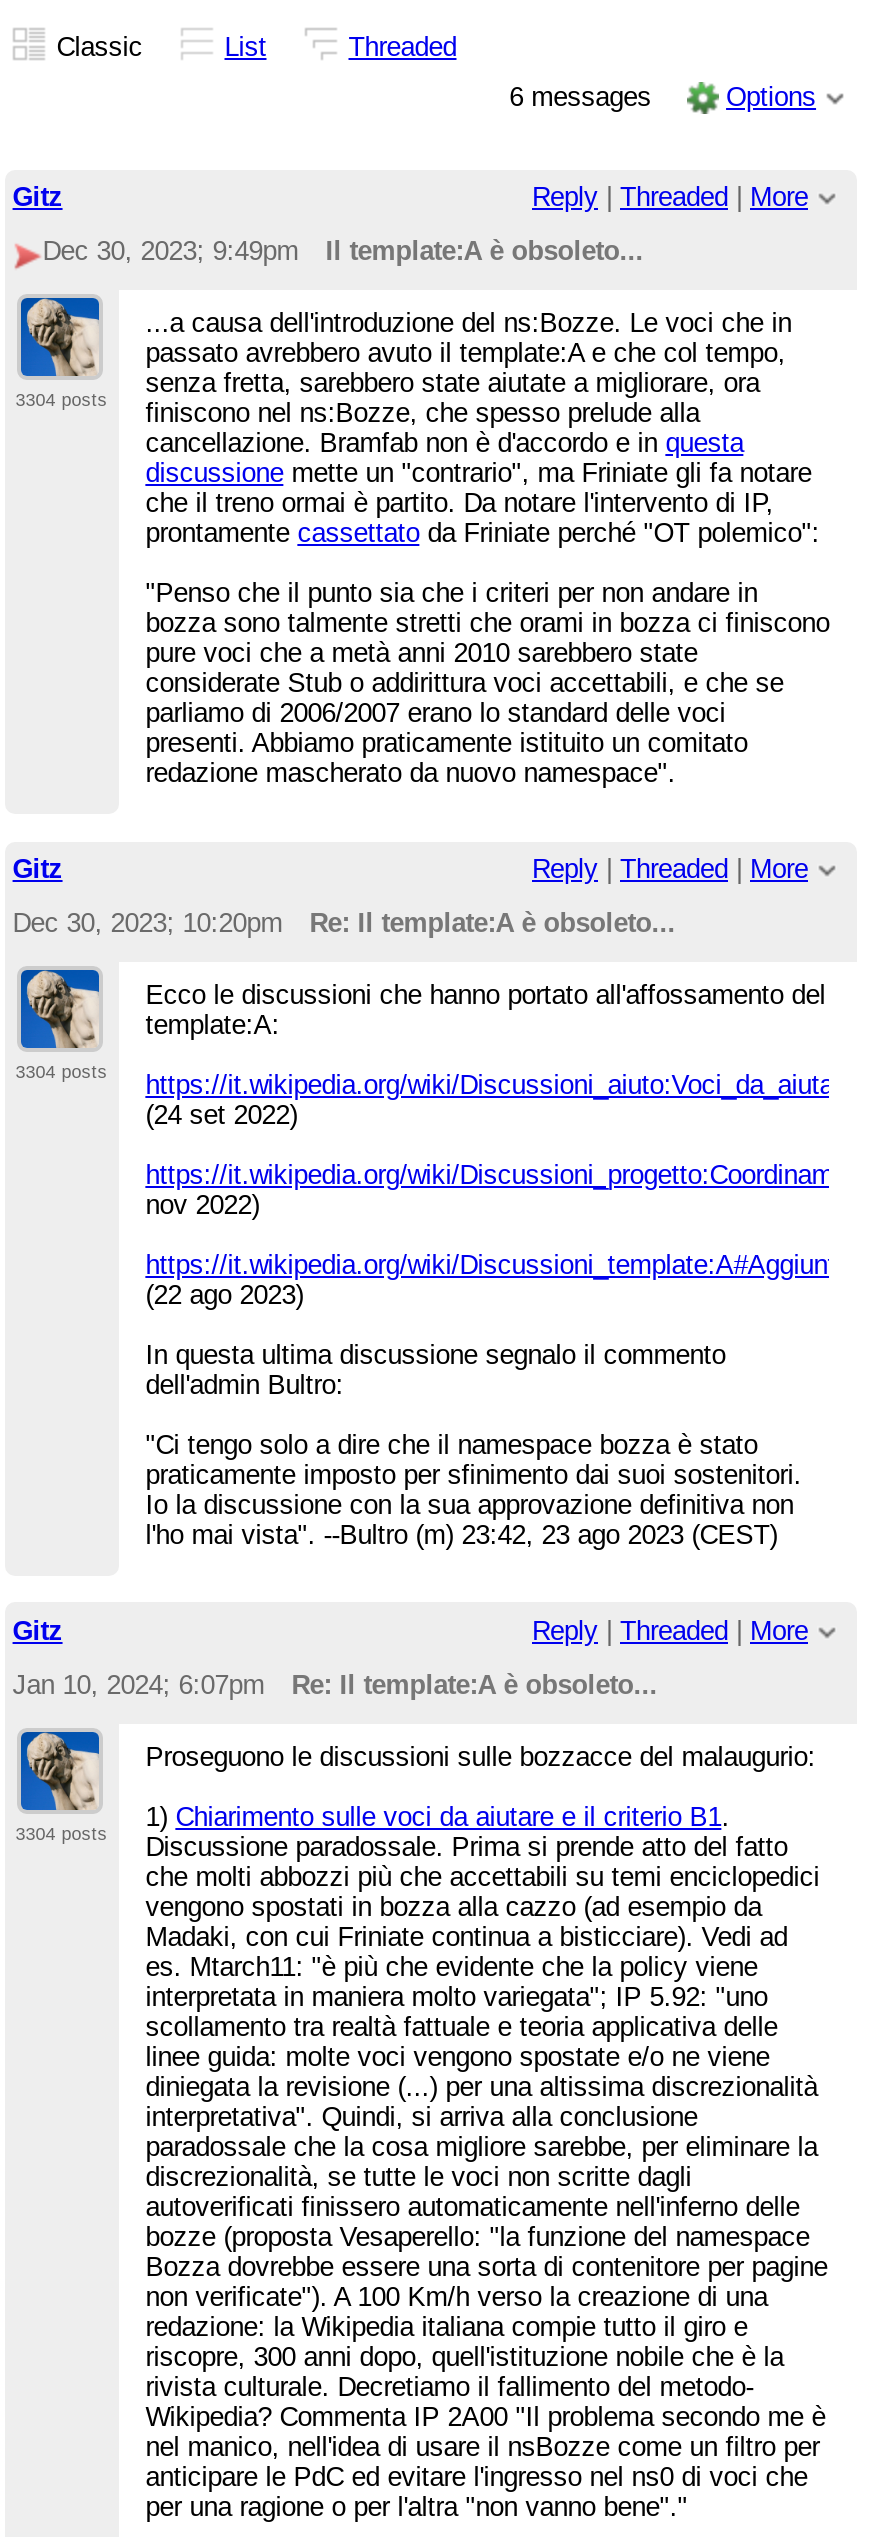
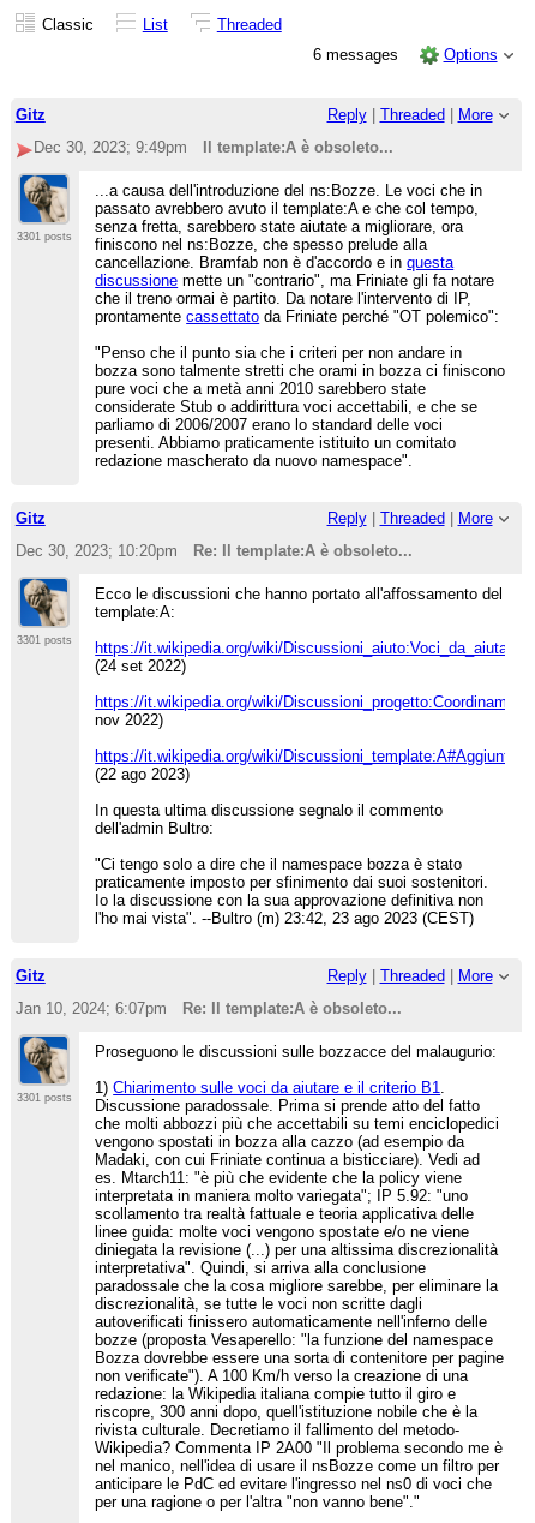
- 3304 posts finiscono nel ns:Bozze, che spesso prelude alla
+ 3301 posts finiscono nel ns:Bozze, che spesso prelude alla

- 3304 posts
+ 3301 posts

- 3304 posts Discussione paradossale. Prima si prende atto del fatto
+ 3301 posts Discussione paradossale. Prima si prende atto del fatto
